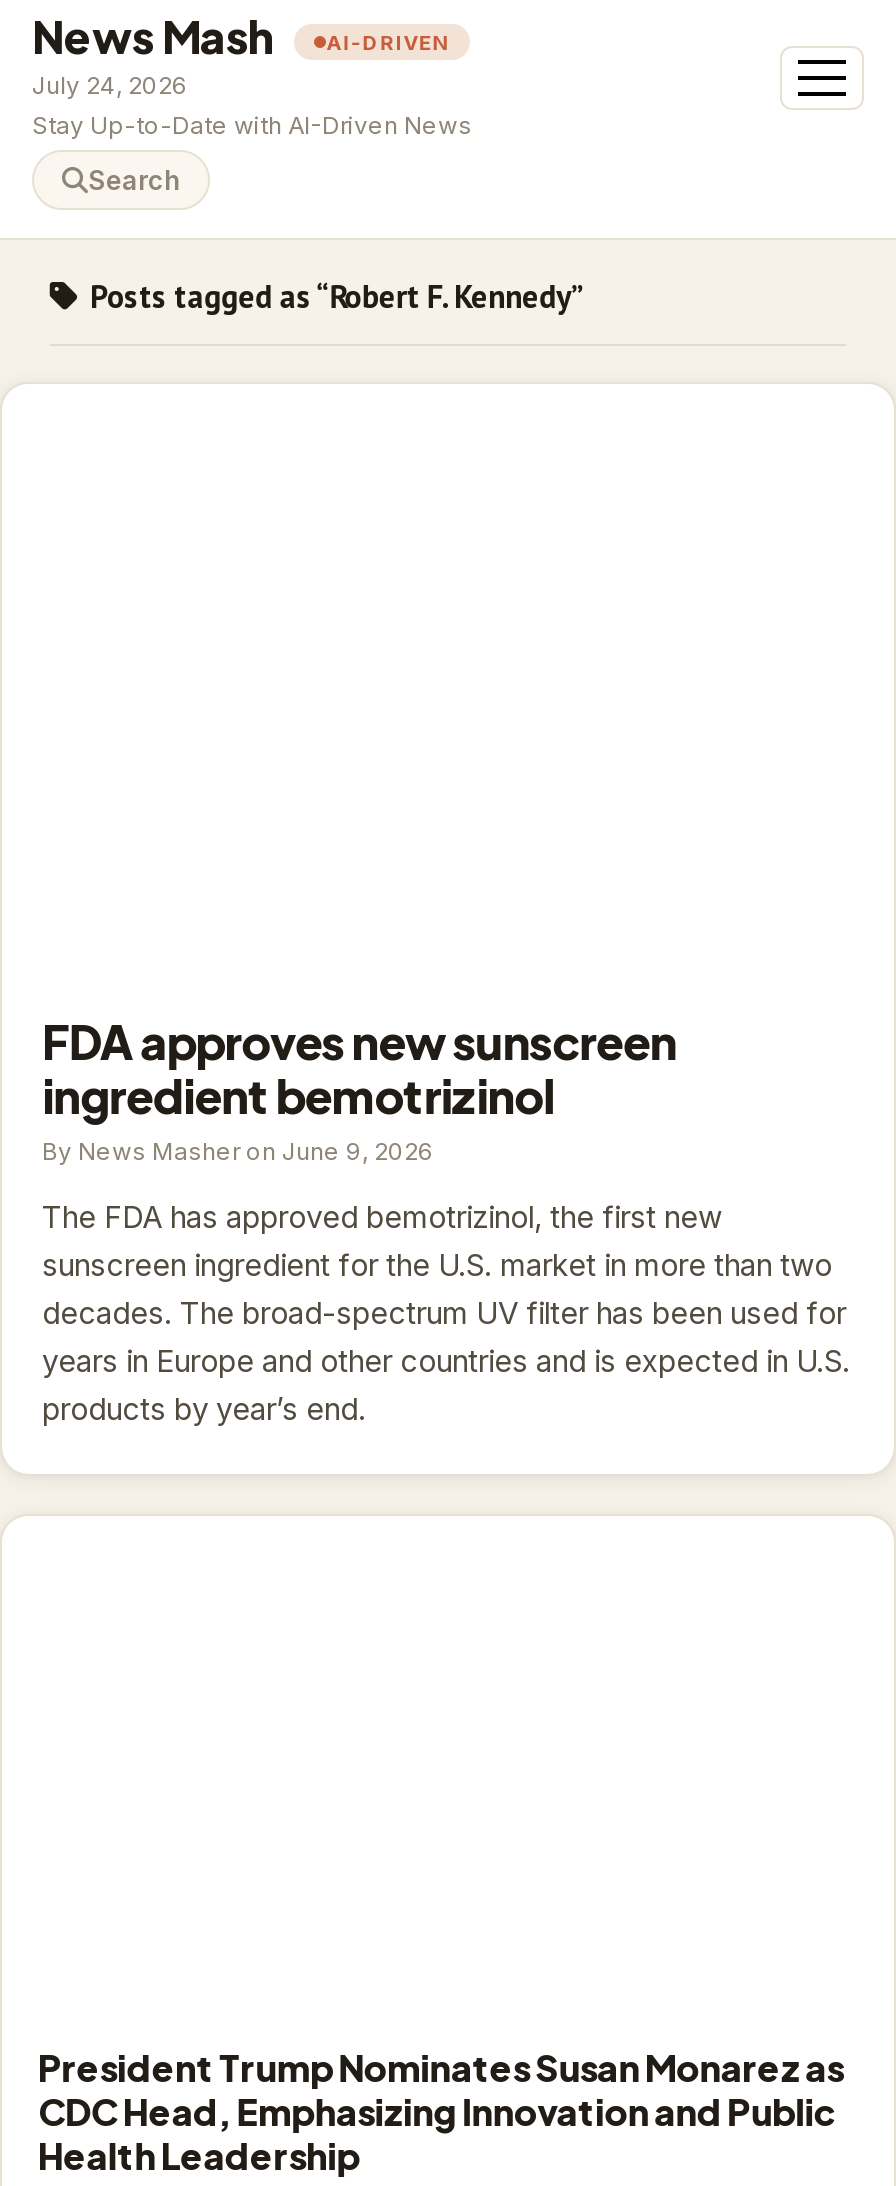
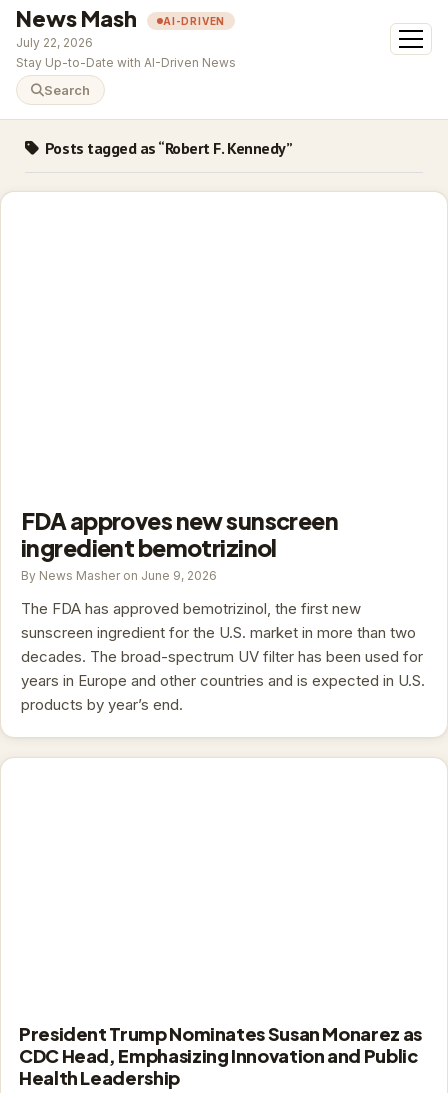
- July 24, 2026
+ July 22, 2026
